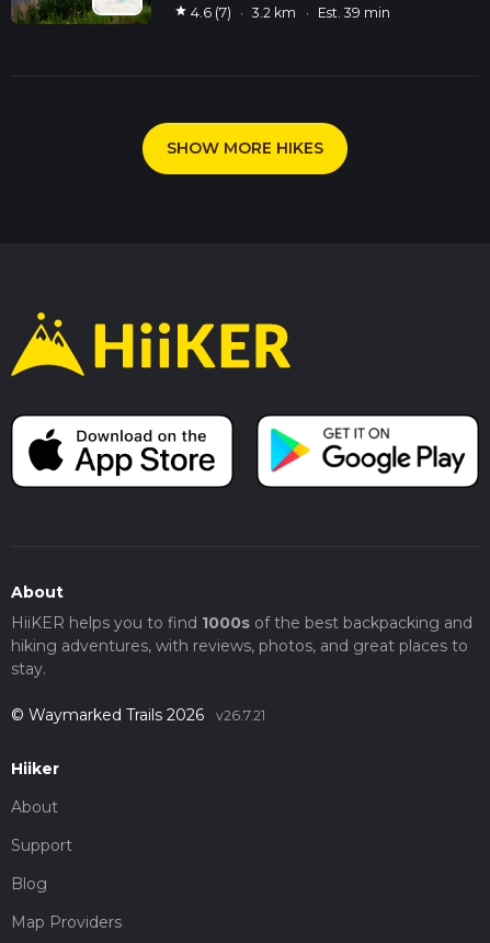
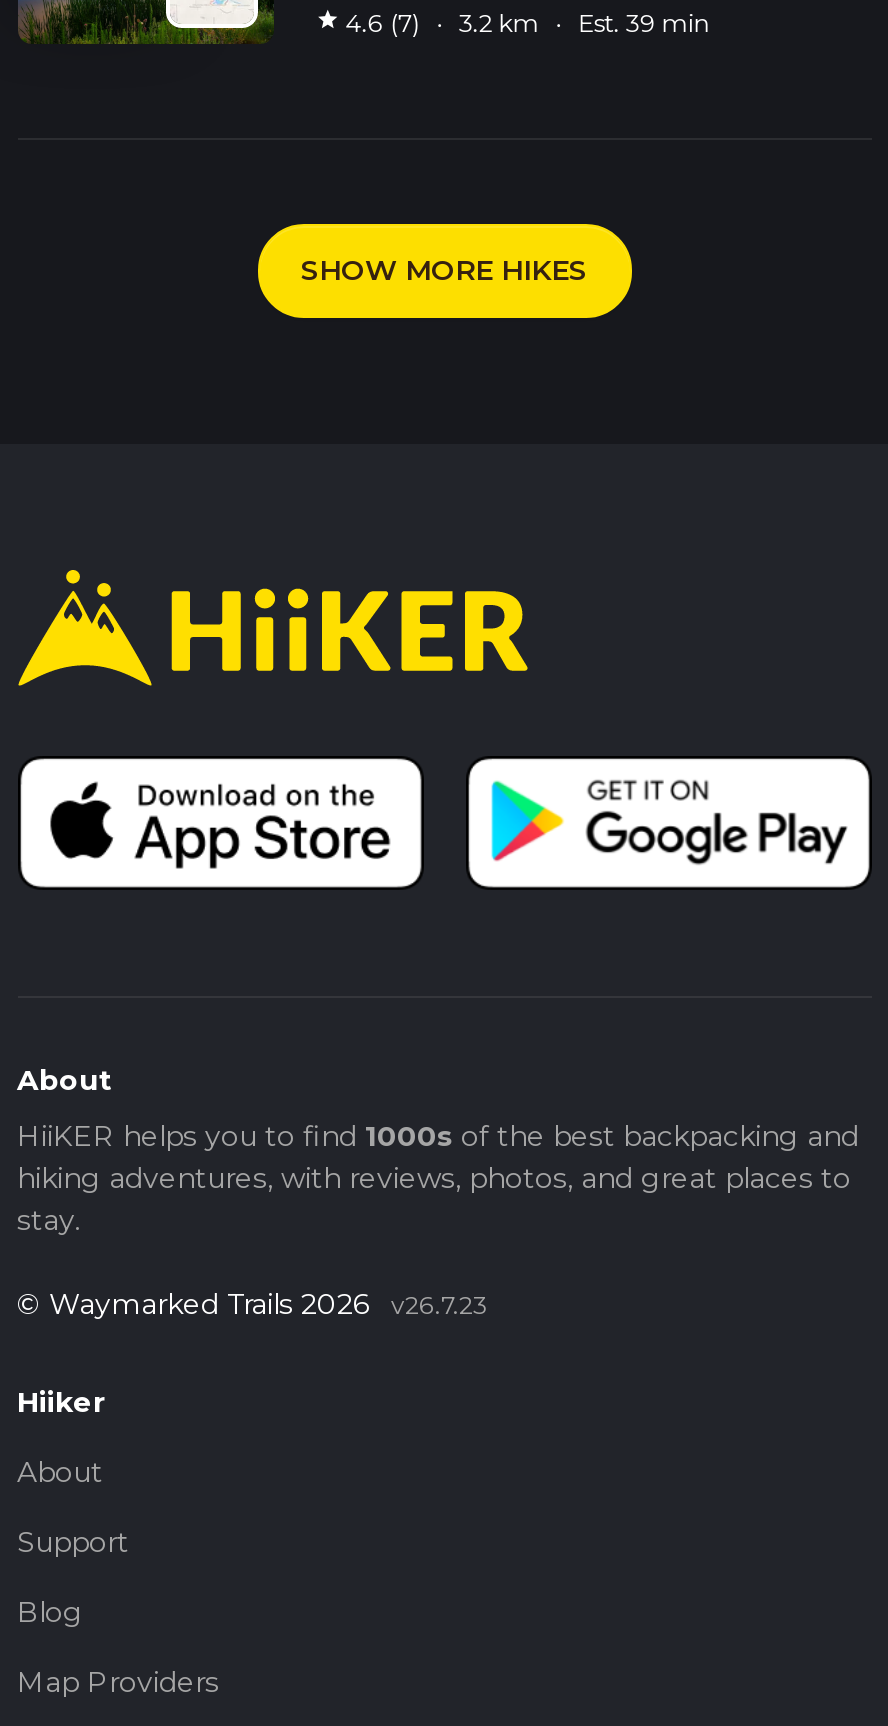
- © Waymarked Trails 2026 v26.7.21
+ © Waymarked Trails 2026 v26.7.23
